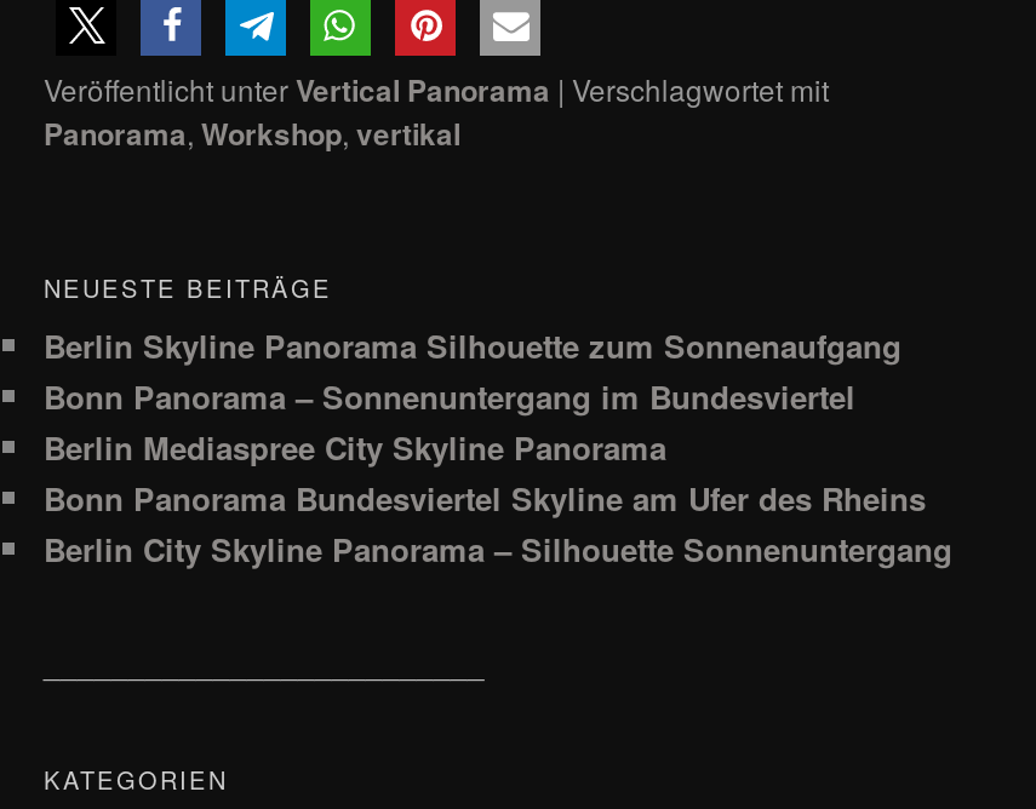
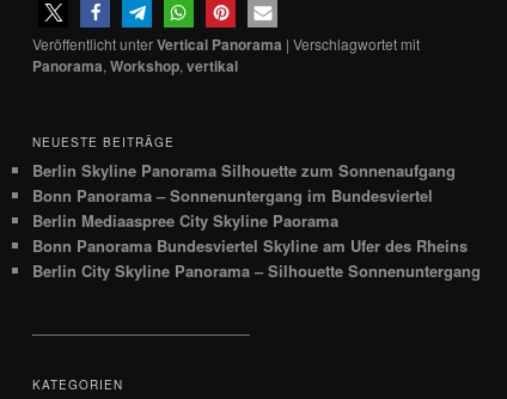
- Berlin Mediaspree City Skyline Panorama
+ Berlin Mediaaspree City Skyline Paorama
